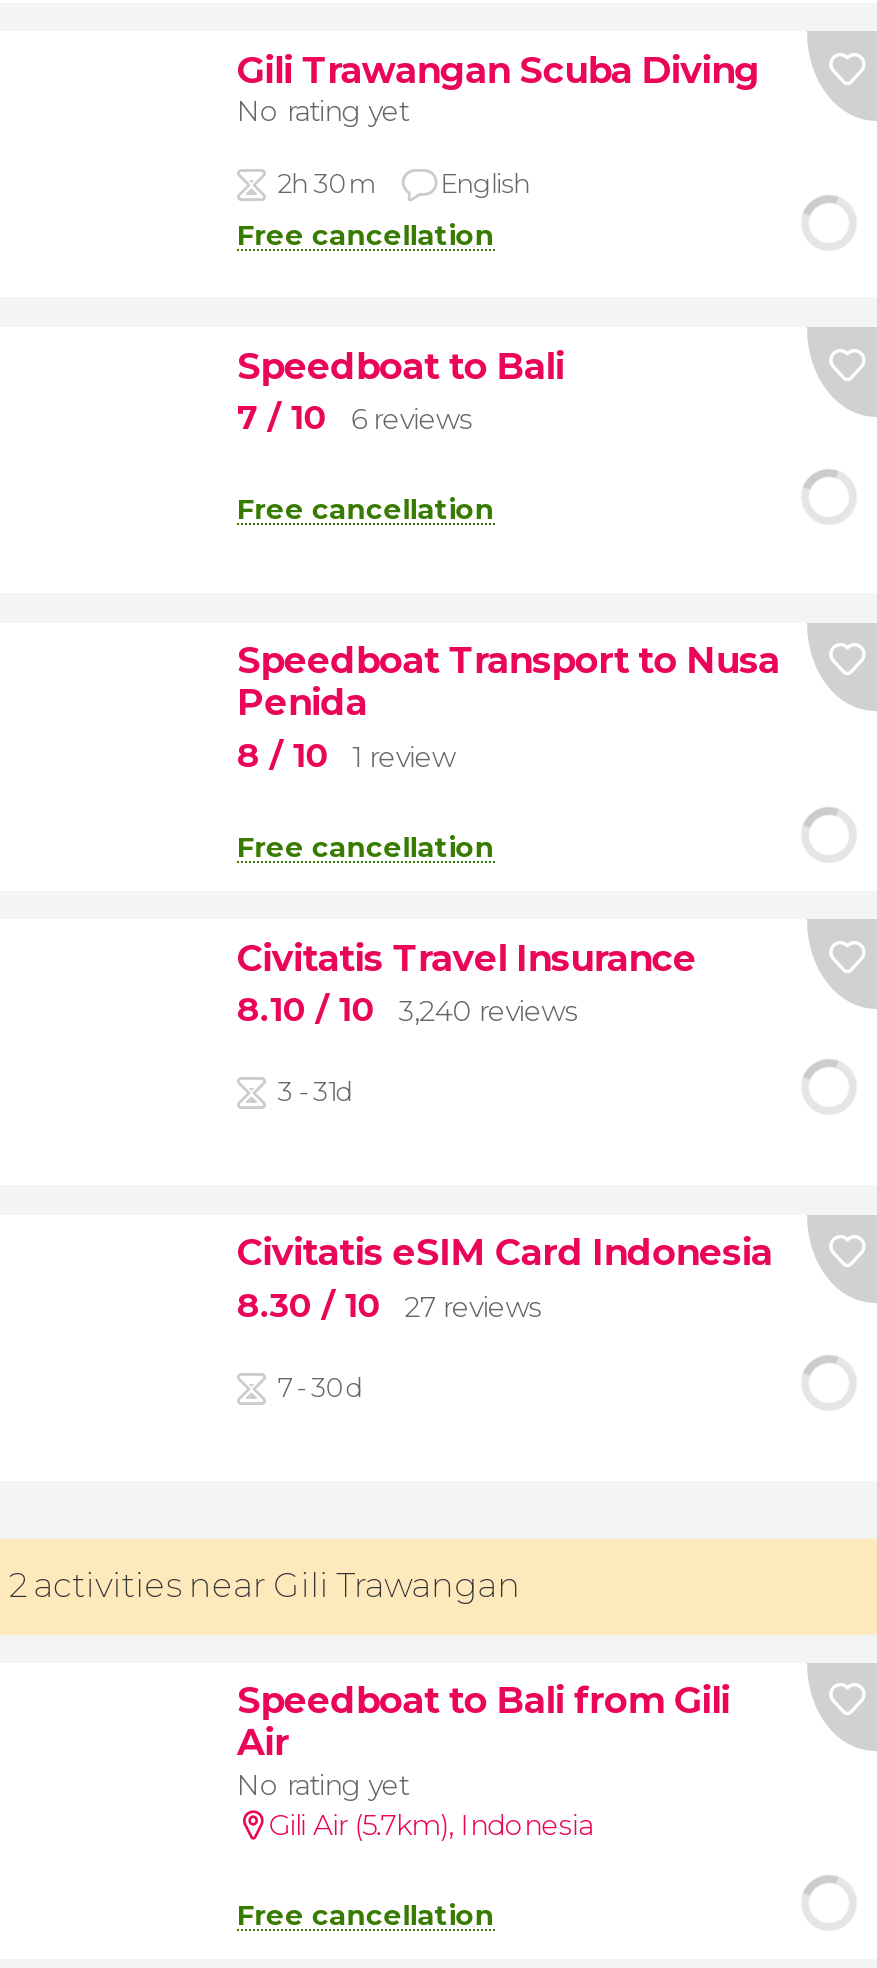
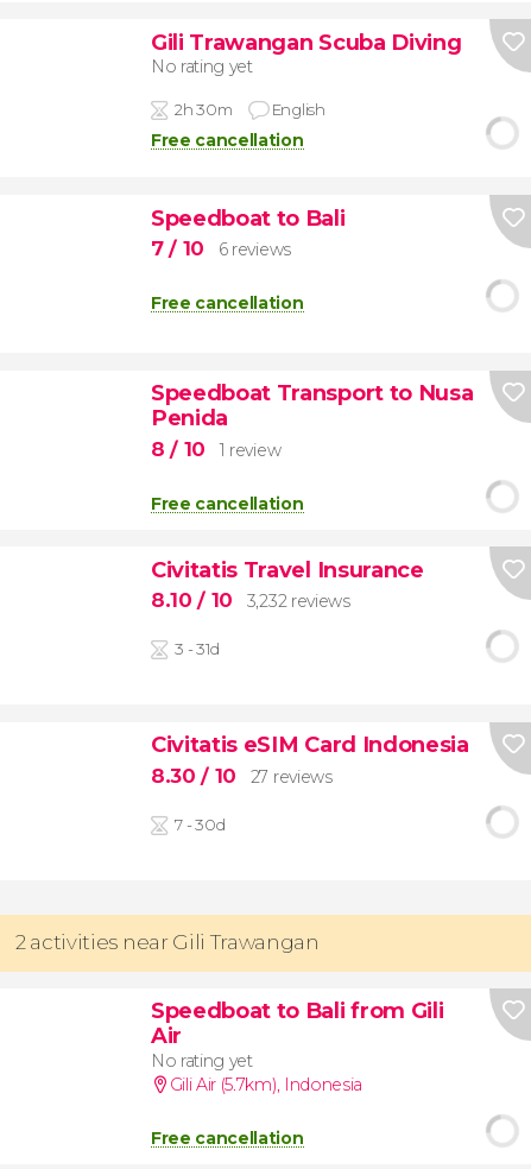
- 8.10 / 10 3,240 reviews
+ 8.10 / 10 3,232 reviews
